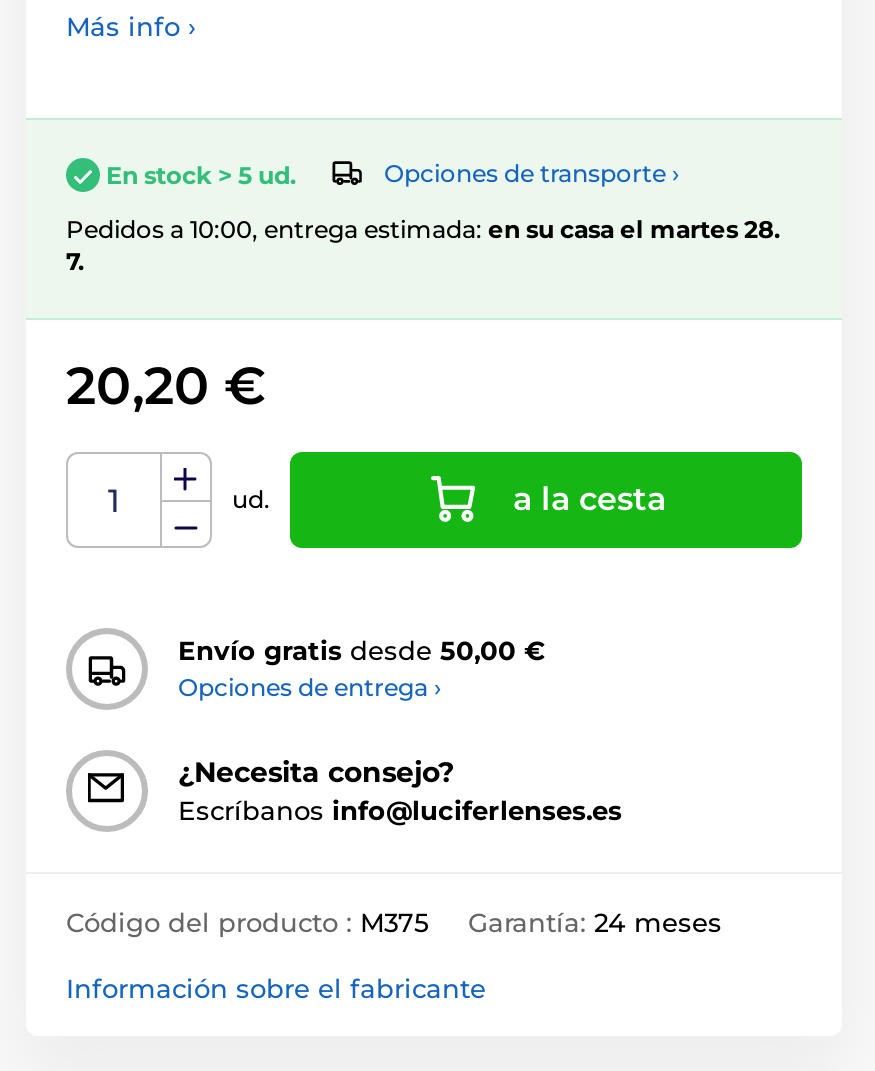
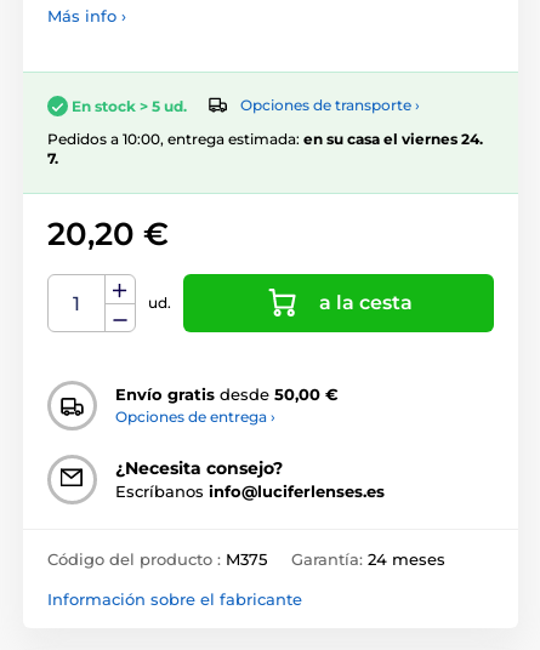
- Pedidos a 10:00, entrega estimada: en su casa el martes 28.
+ Pedidos a 10:00, entrega estimada: en su casa el viernes 24.
